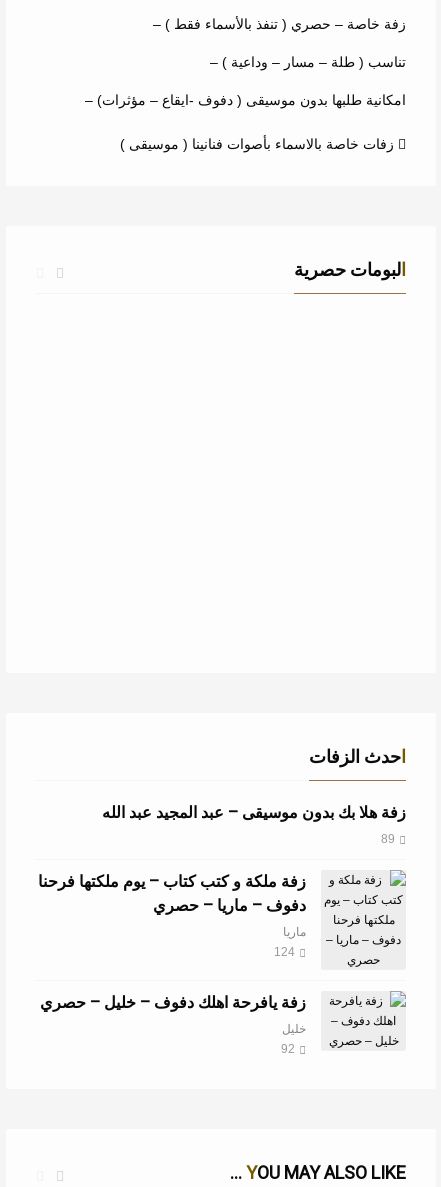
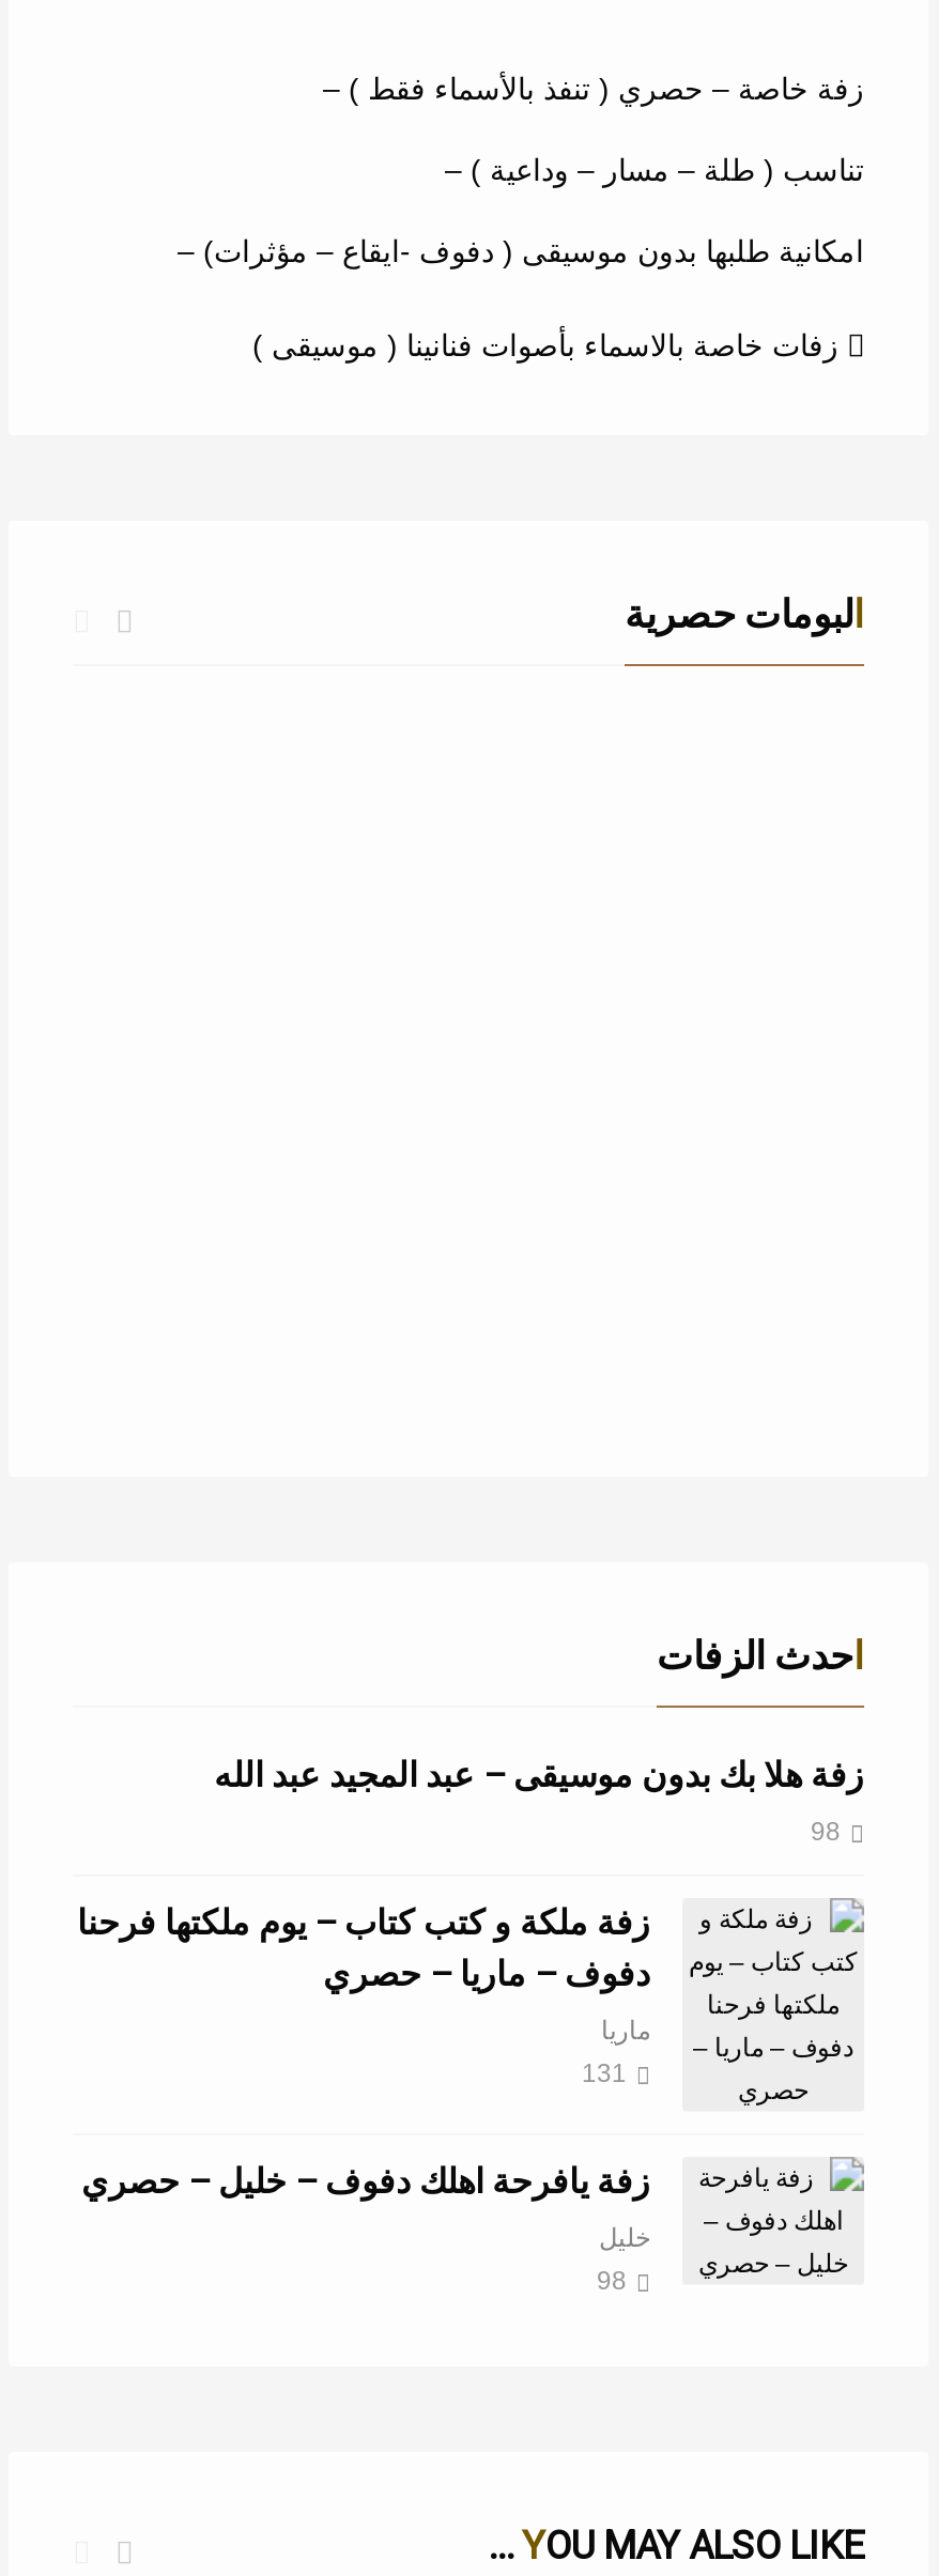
- 89
+ 98

- 124
+ 131

- 92
+ 98
